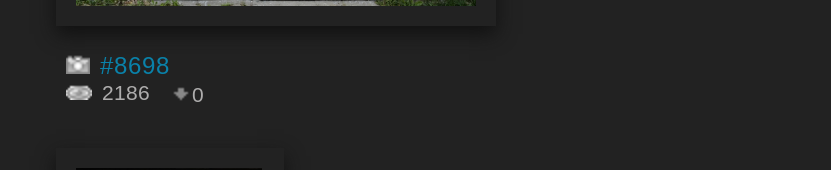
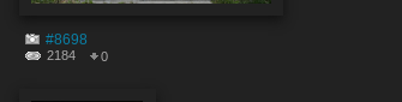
- 2186 0
+ 2184 0
